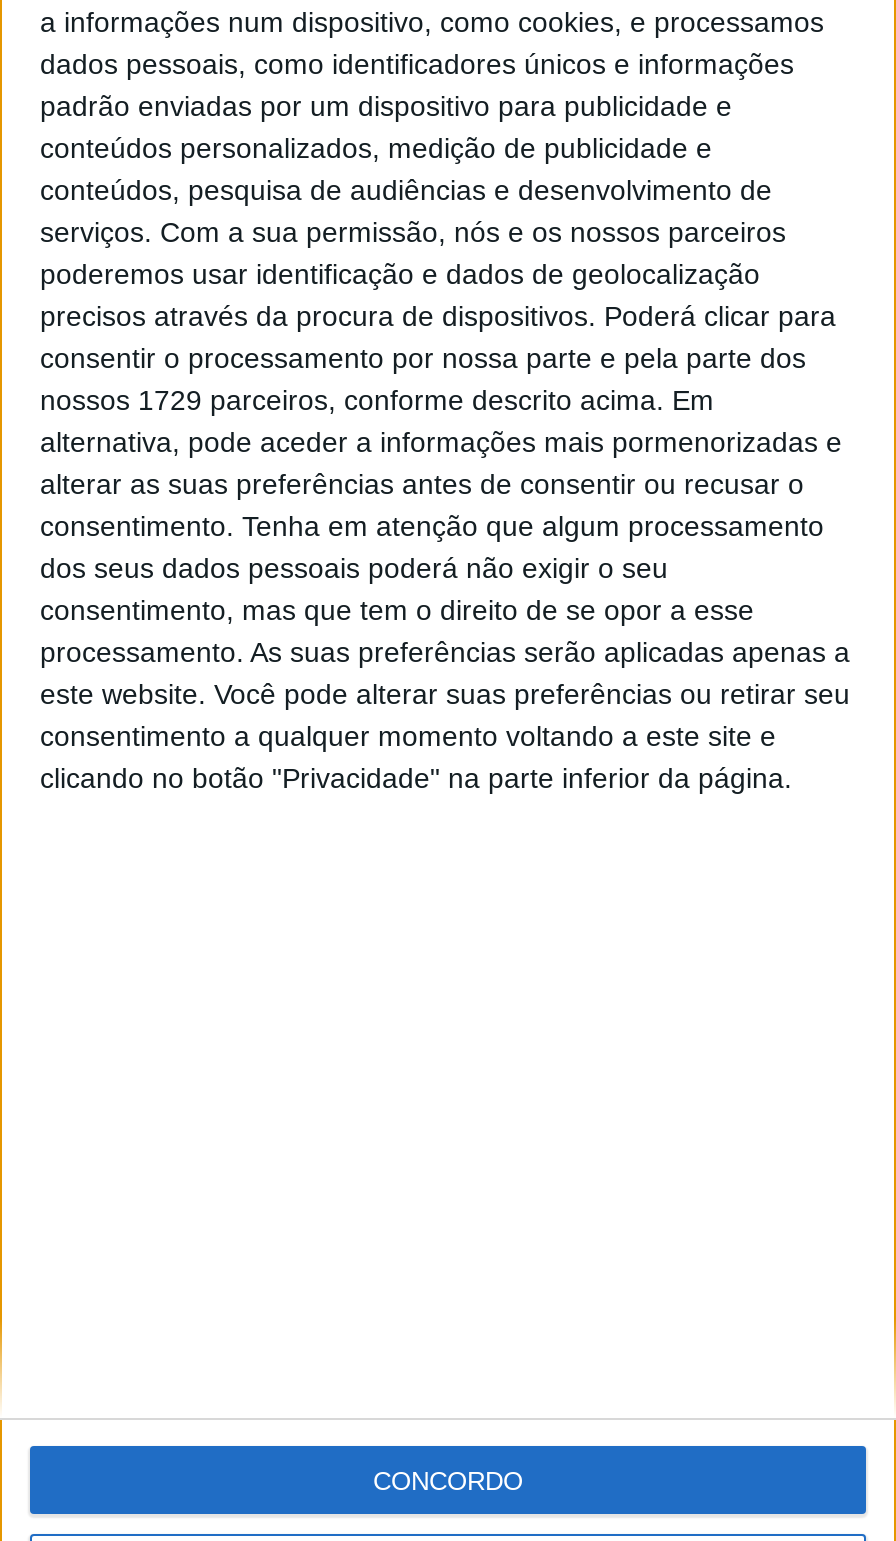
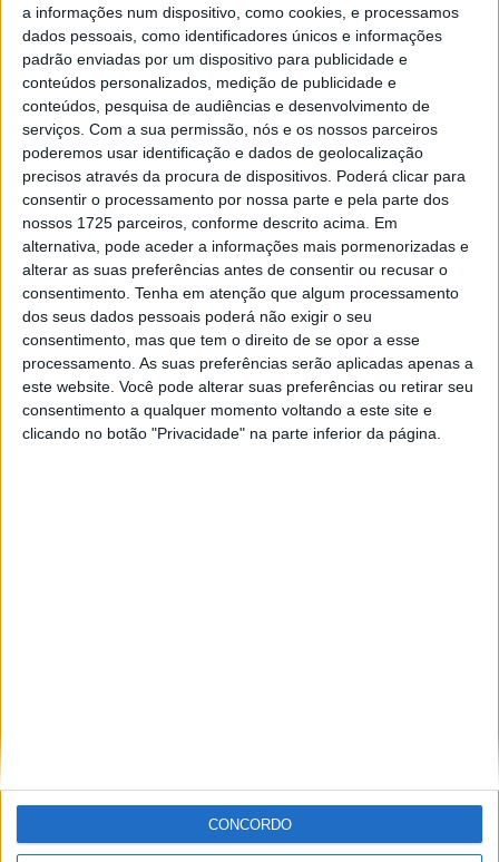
- nossos 1729 parceiros, conforme descrito acima. Em
+ nossos 1725 parceiros, conforme descrito acima. Em
